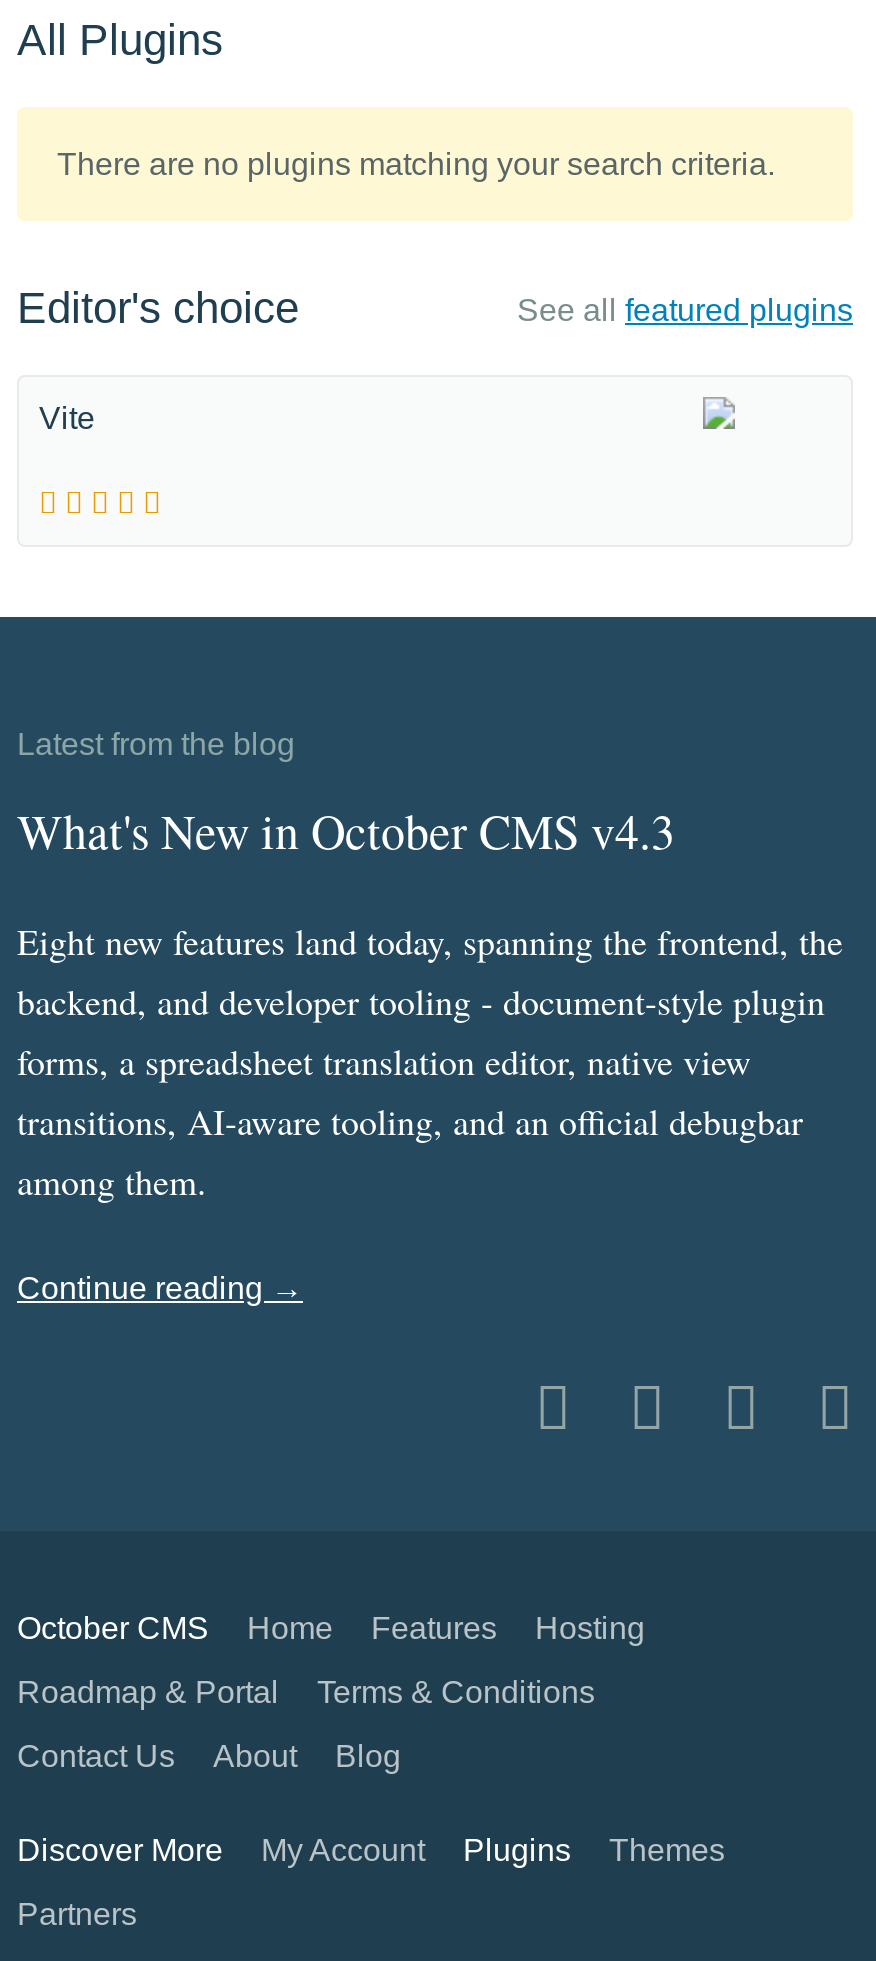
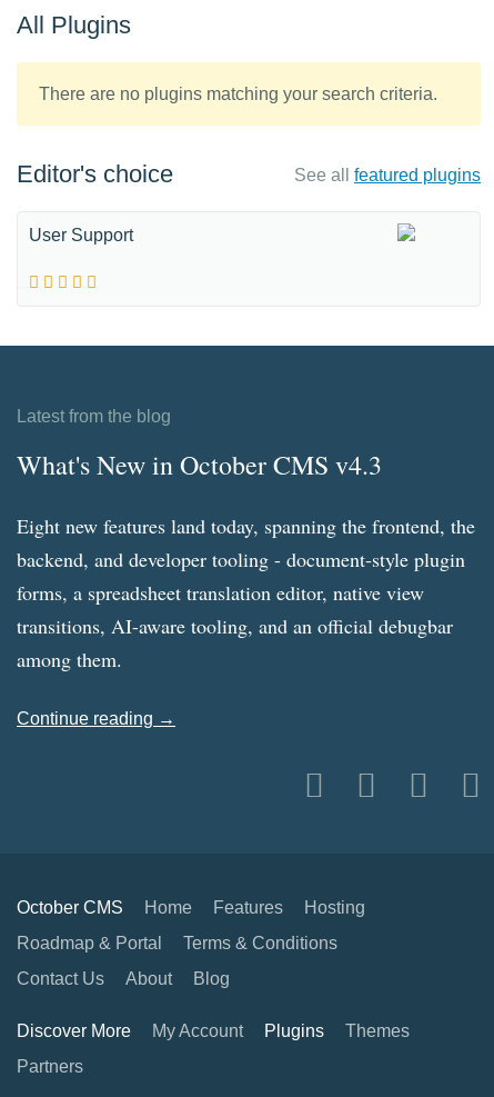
- Vite
+ User Support
